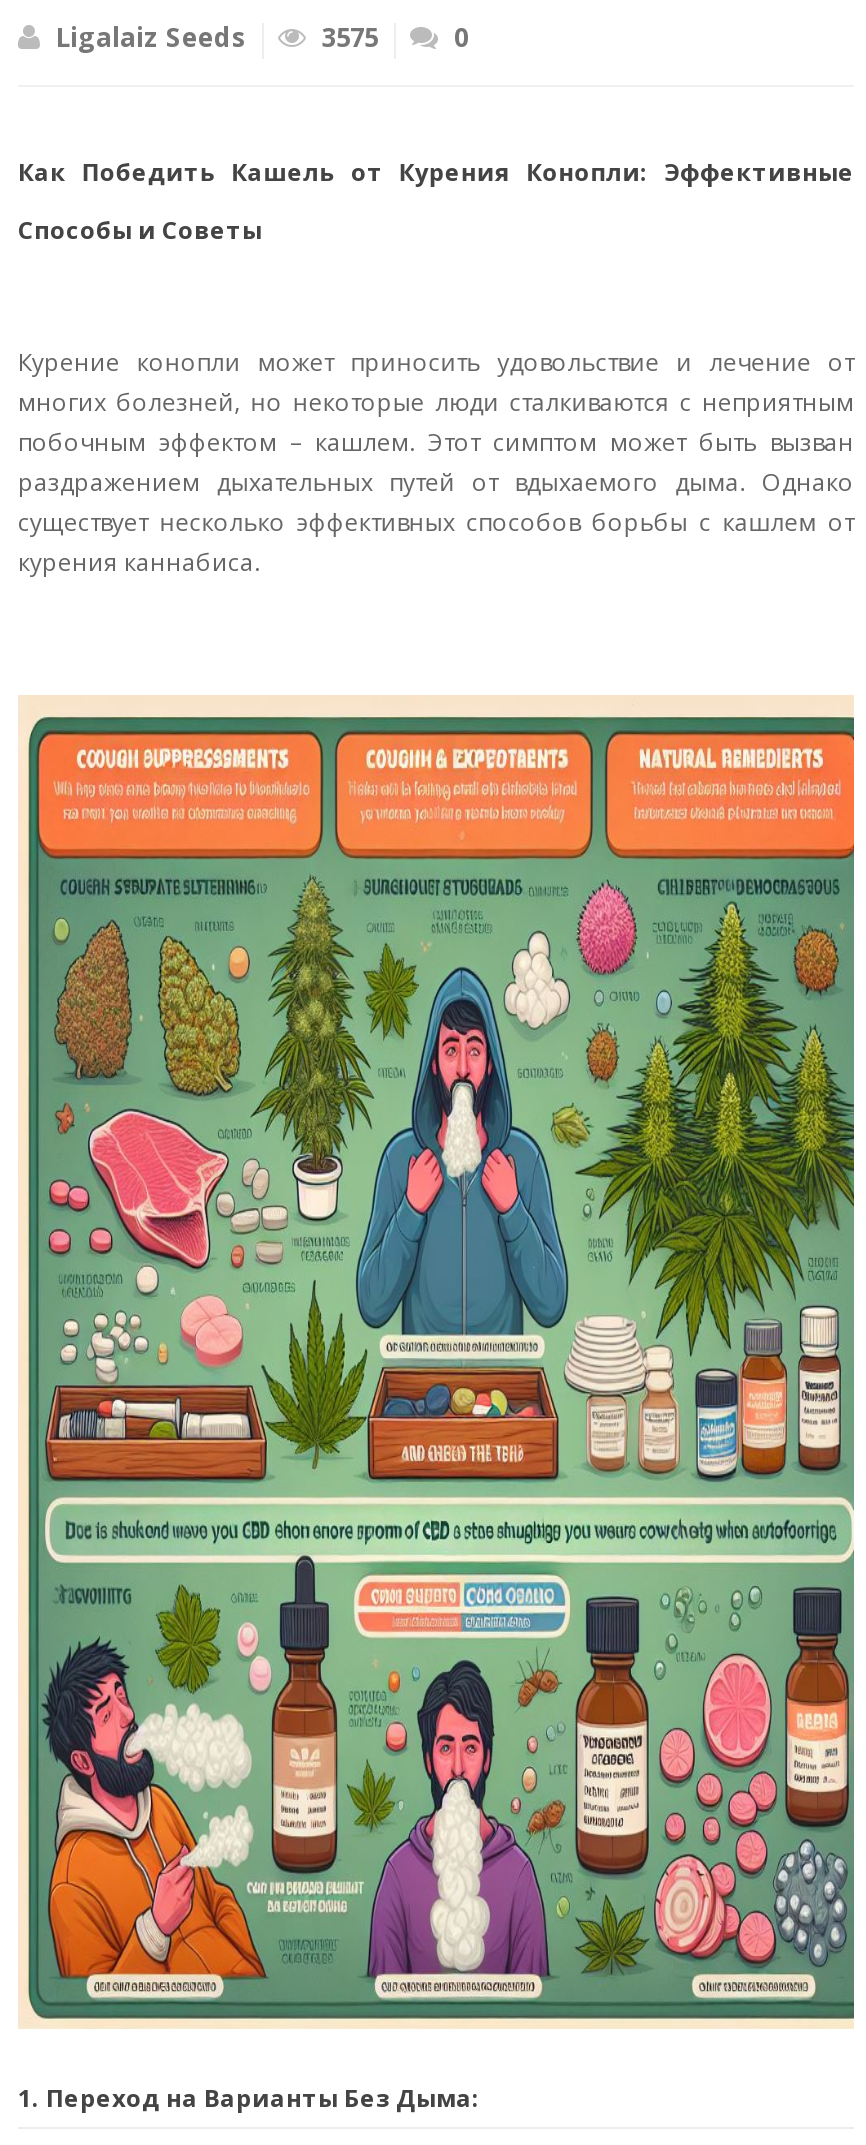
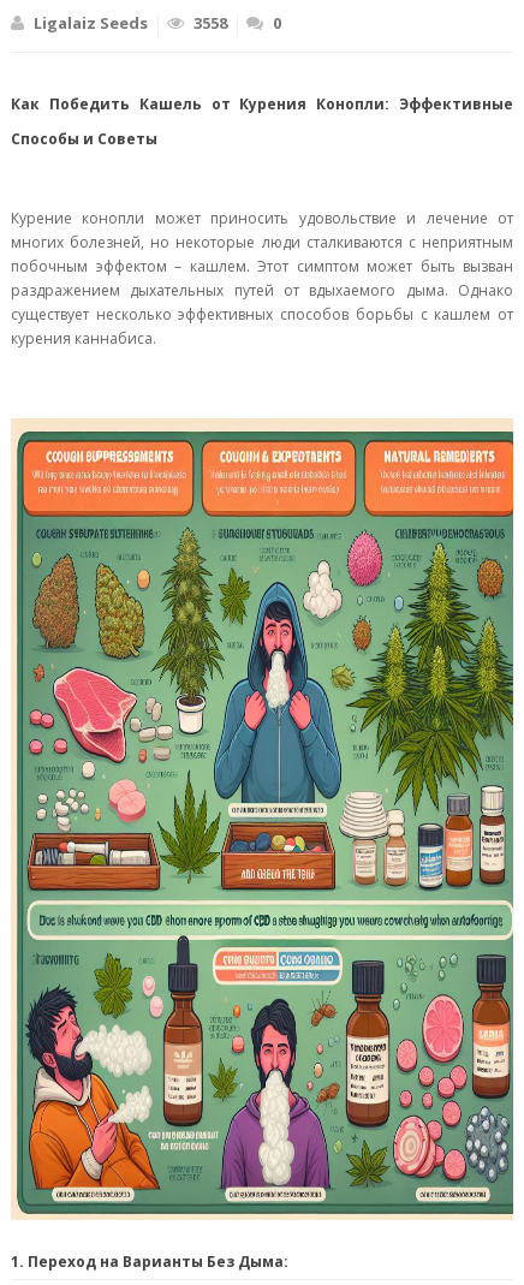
- 3575
+ 3558
